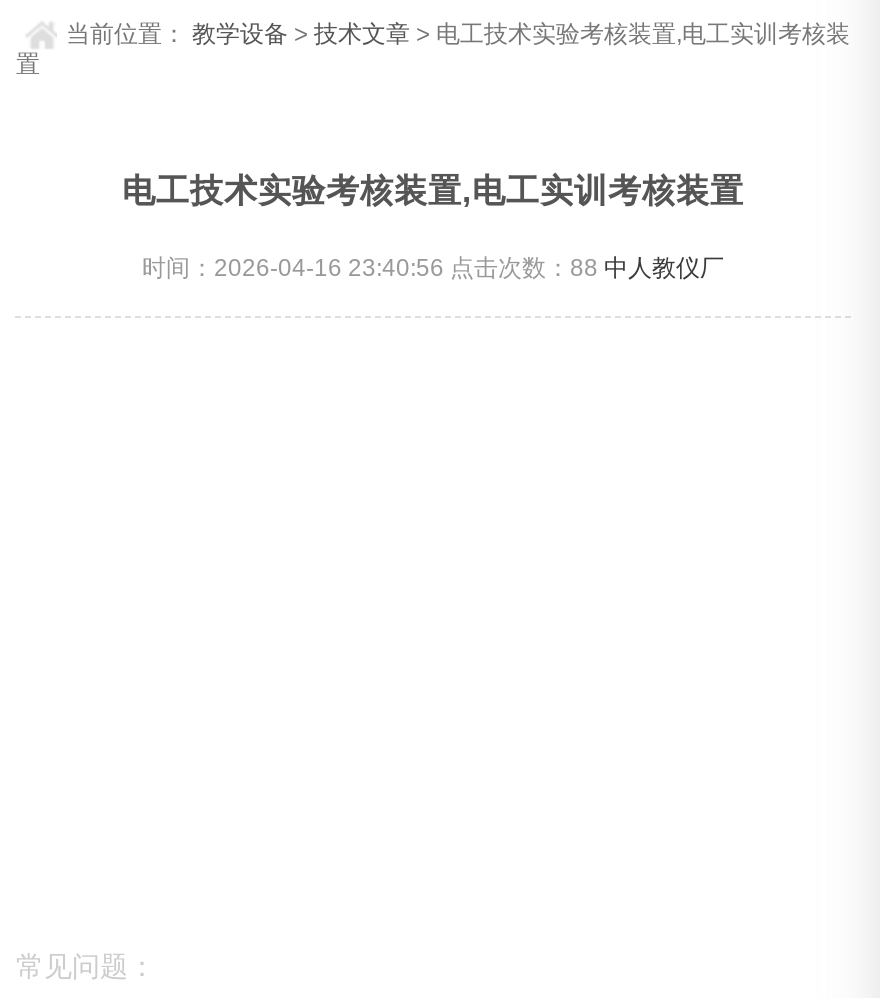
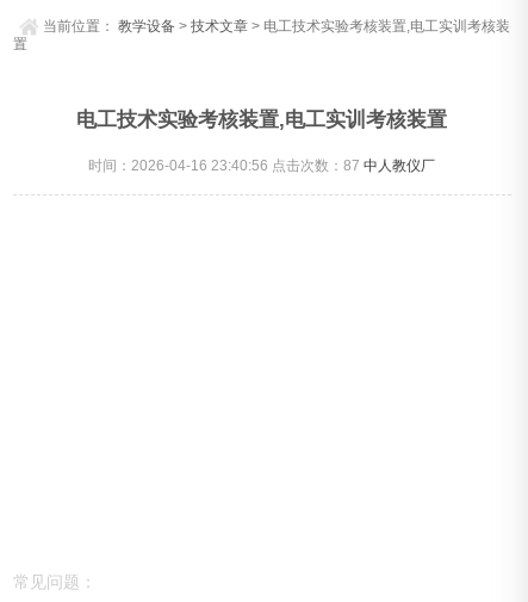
- 时间：2026-04-16 23:40:56 点击次数：88中人教仪厂
+ 时间：2026-04-16 23:40:56 点击次数：87中人教仪厂
